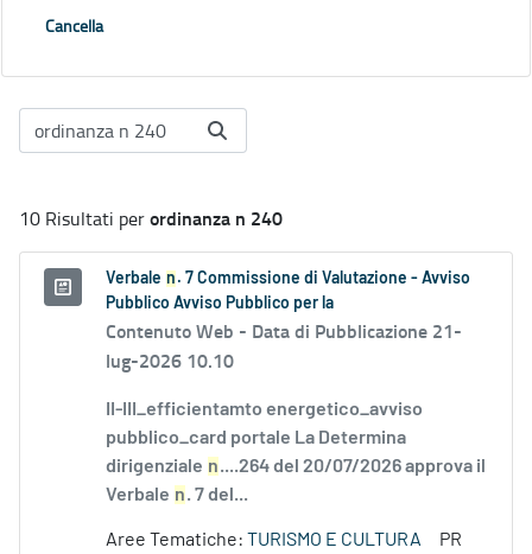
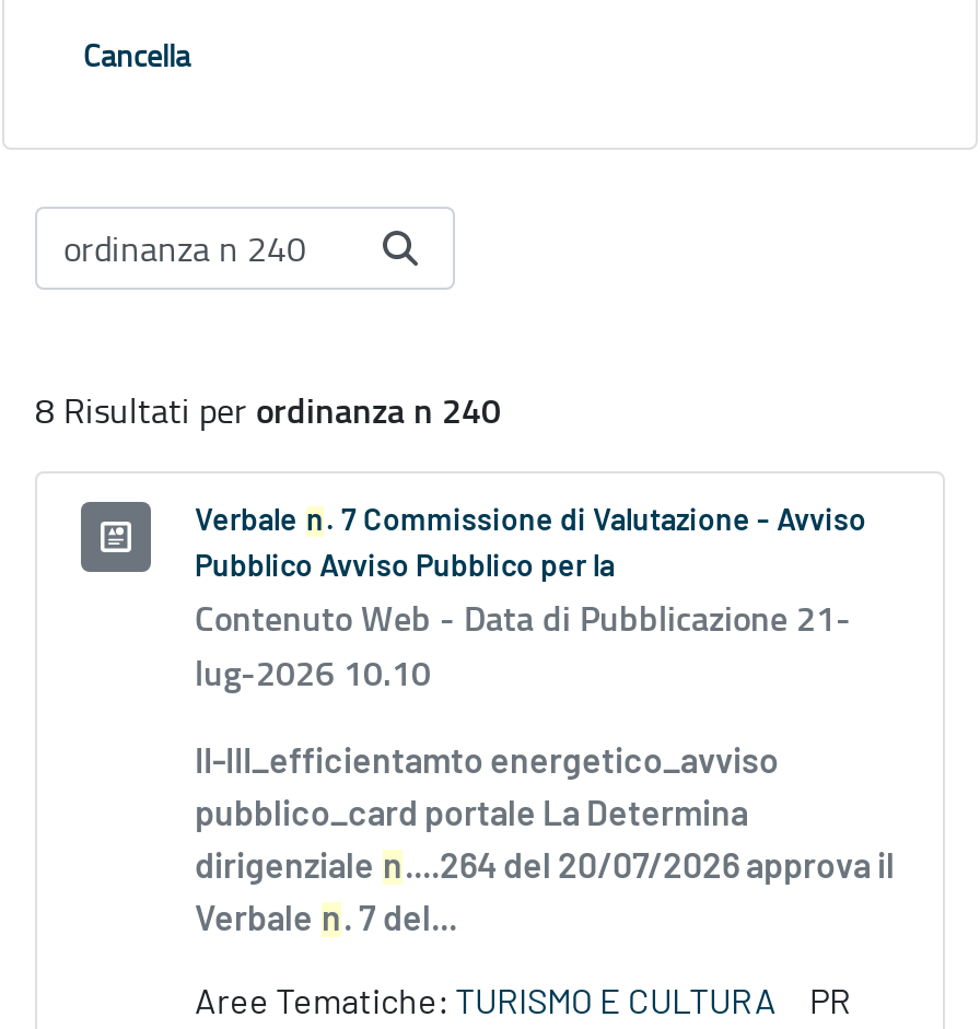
- 10 Risultati per ordinanza n 240
+ 8 Risultati per ordinanza n 240
